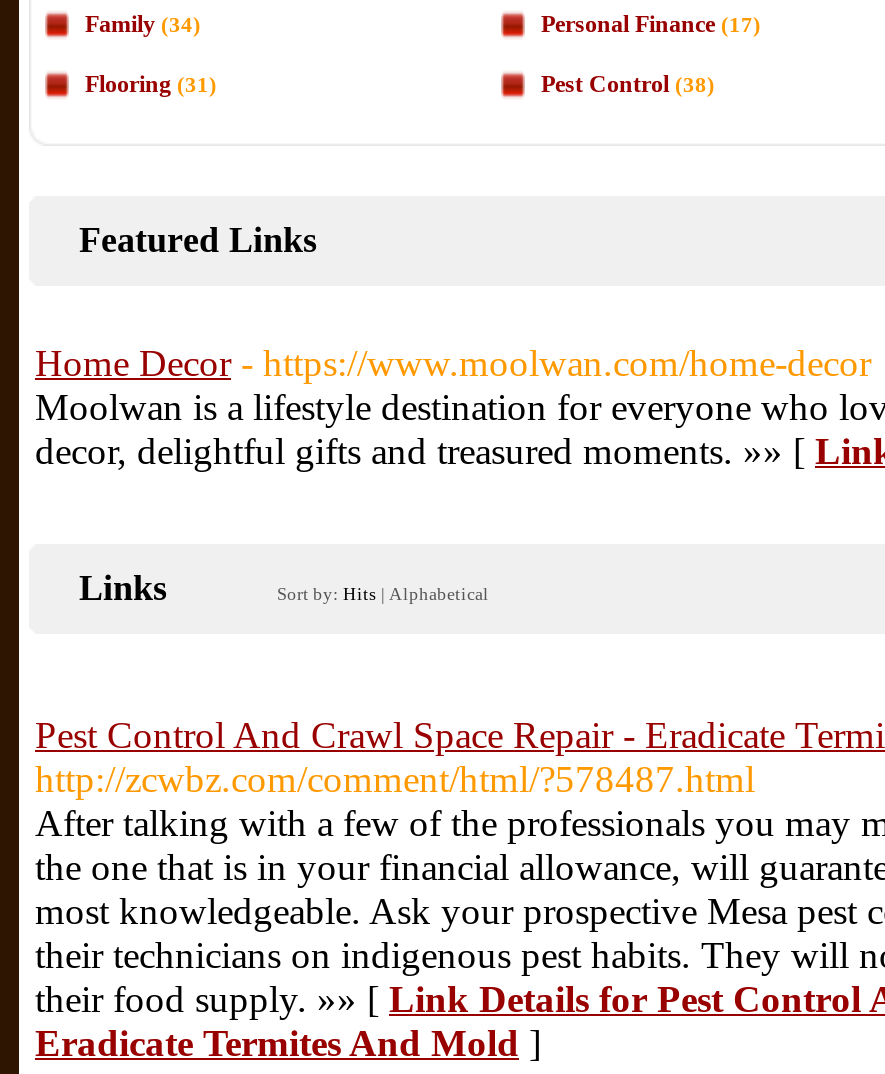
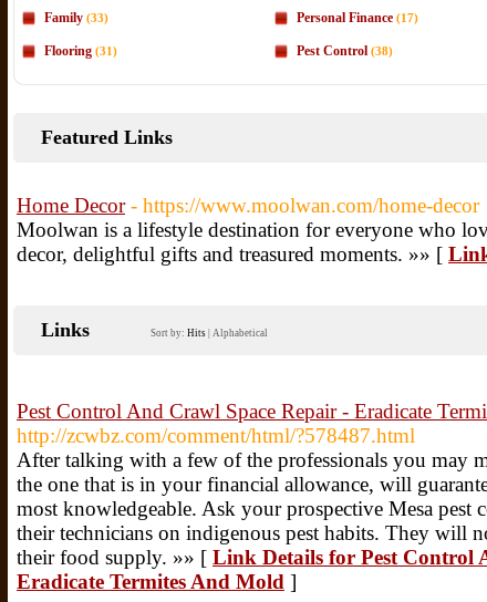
- Family (34)
+ Family (33)
